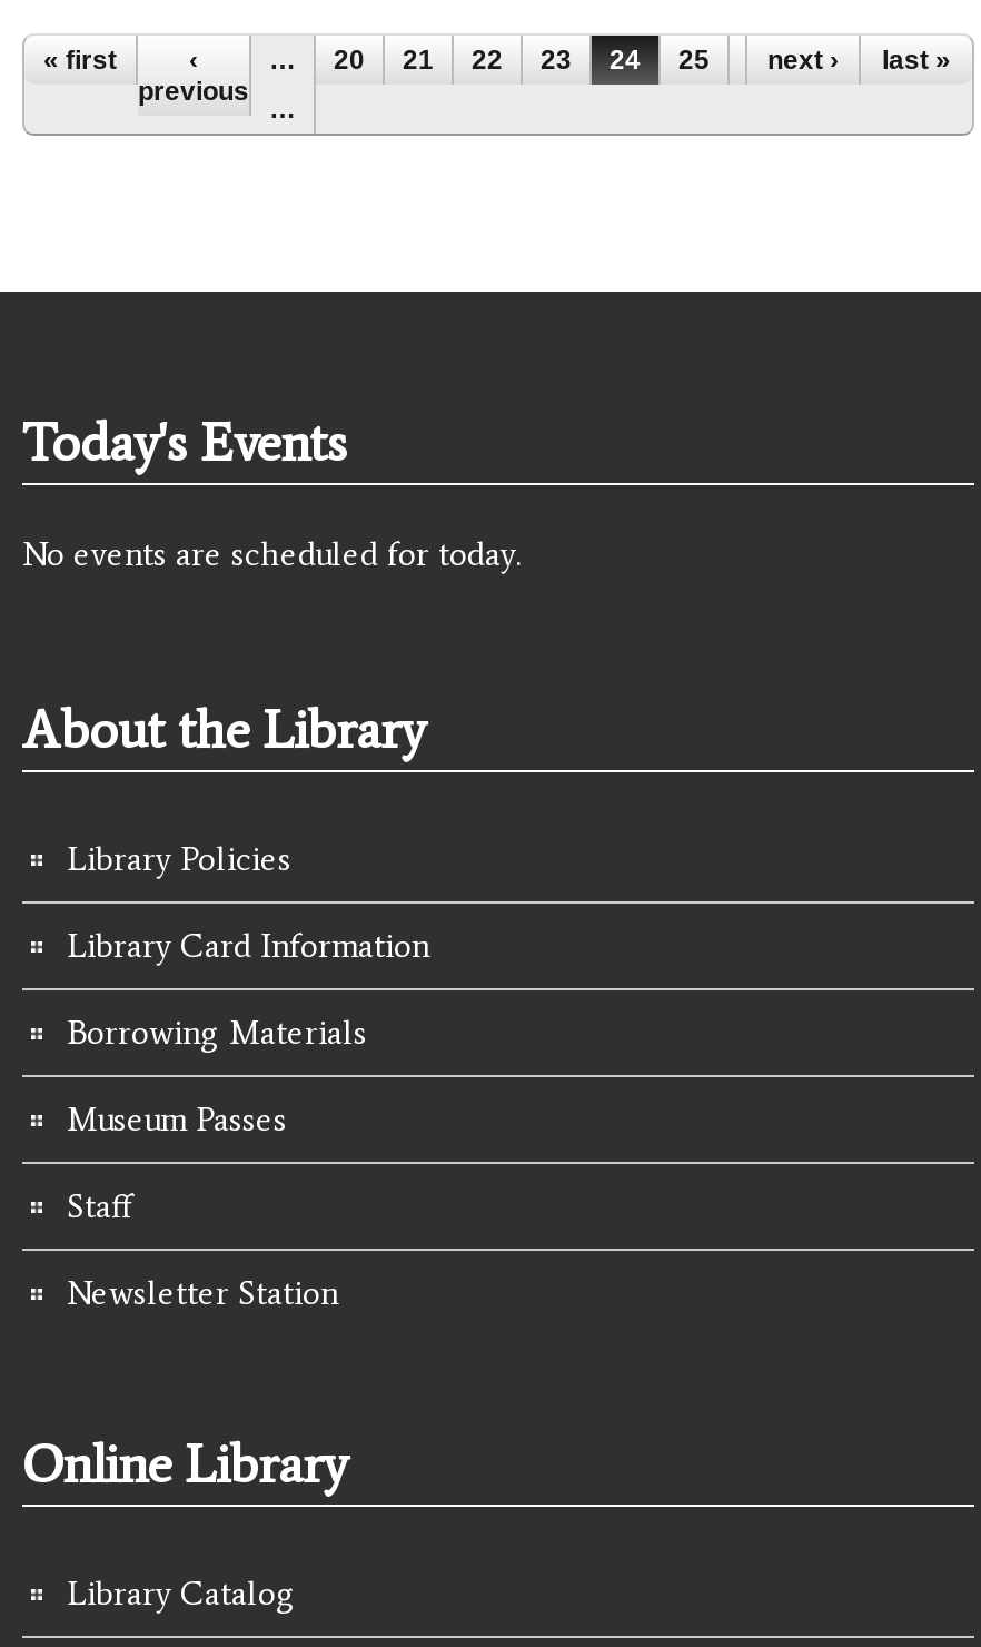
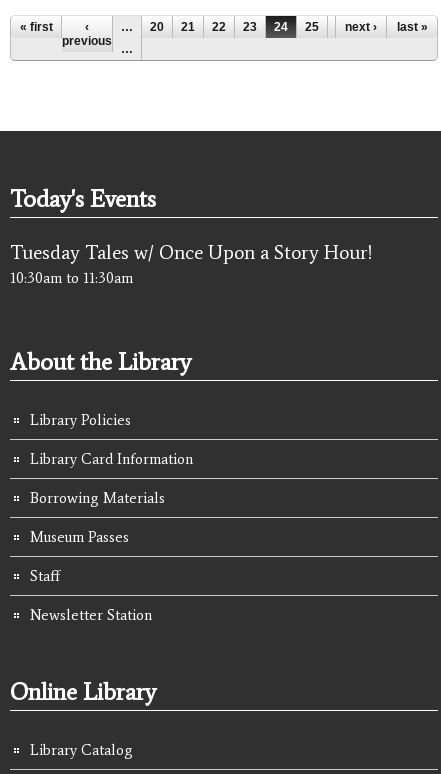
- No events are scheduled for today.
+ Tuesday Tales w/ Once Upon a Story Hour!
+ 10:30am to 11:30am
